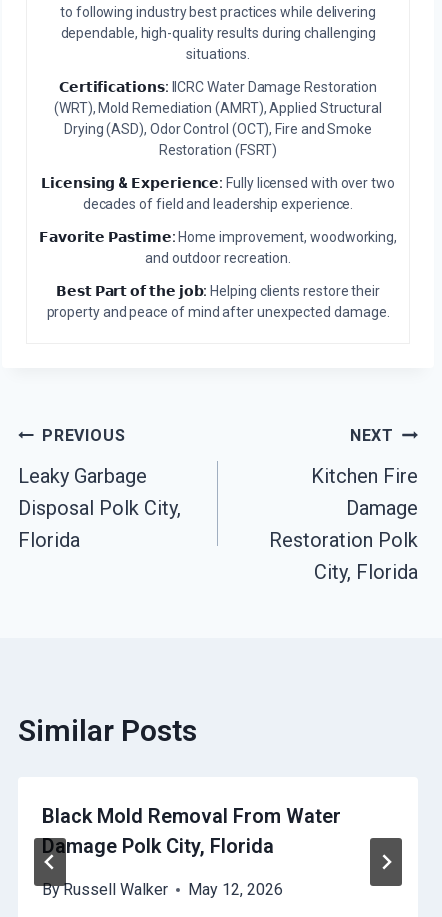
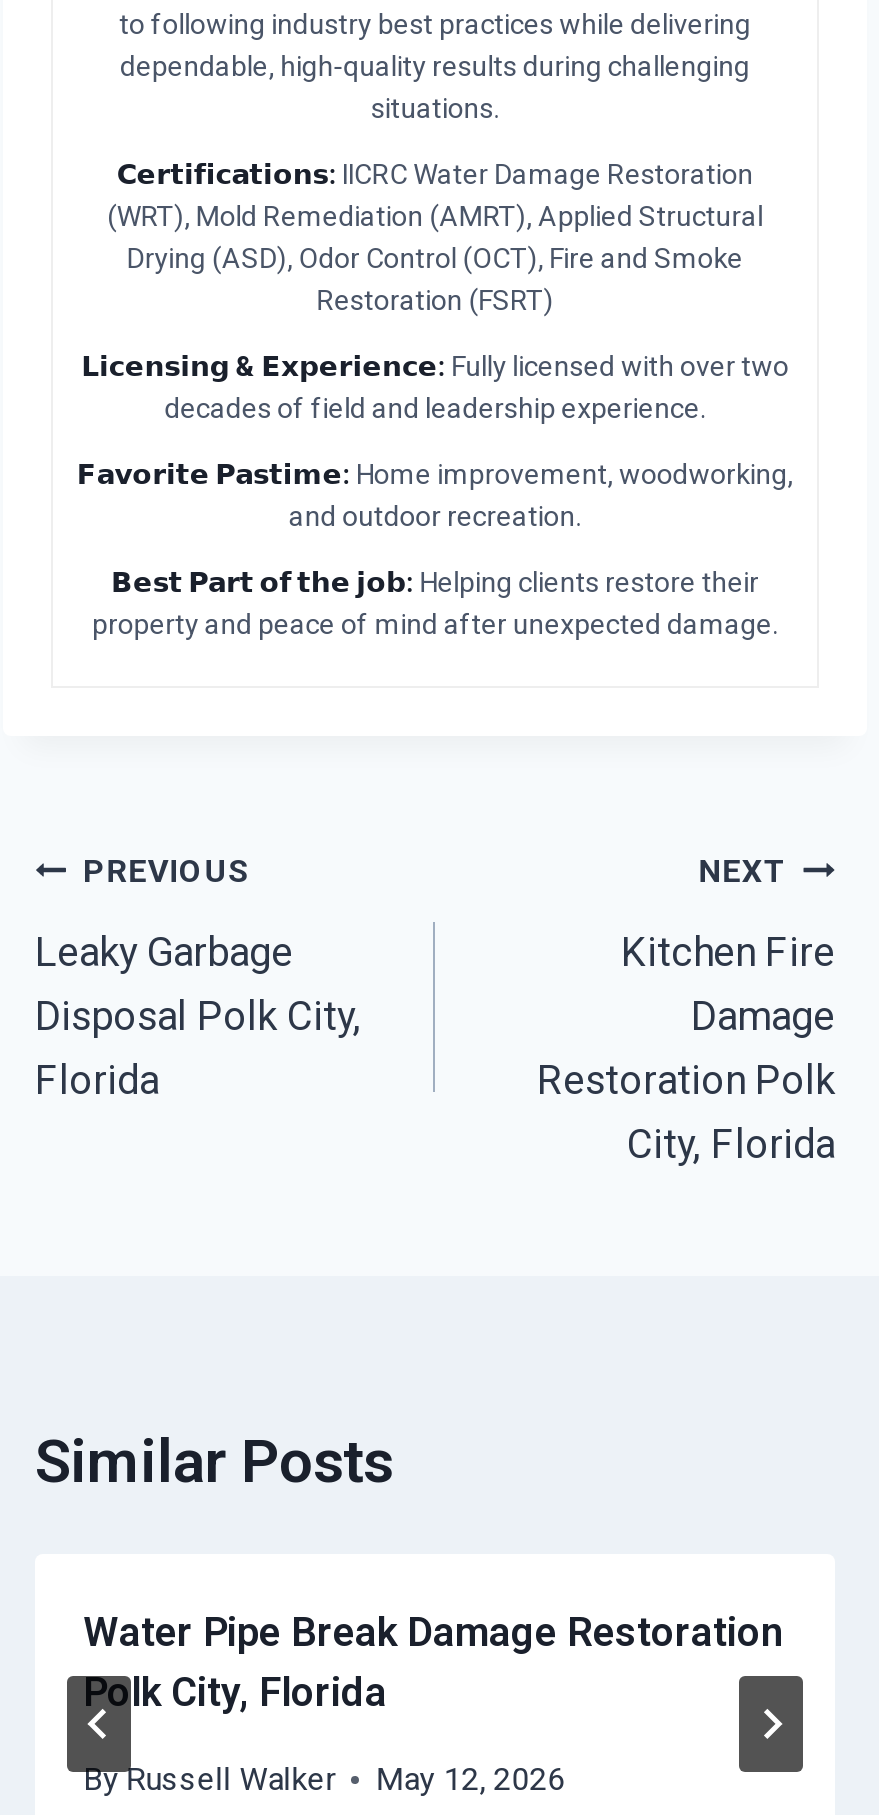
- Black Mold Removal From Water
- Damage Polk City, Florida
+ Water Pipe Break Damage Restoration
+ Polk City, Florida
